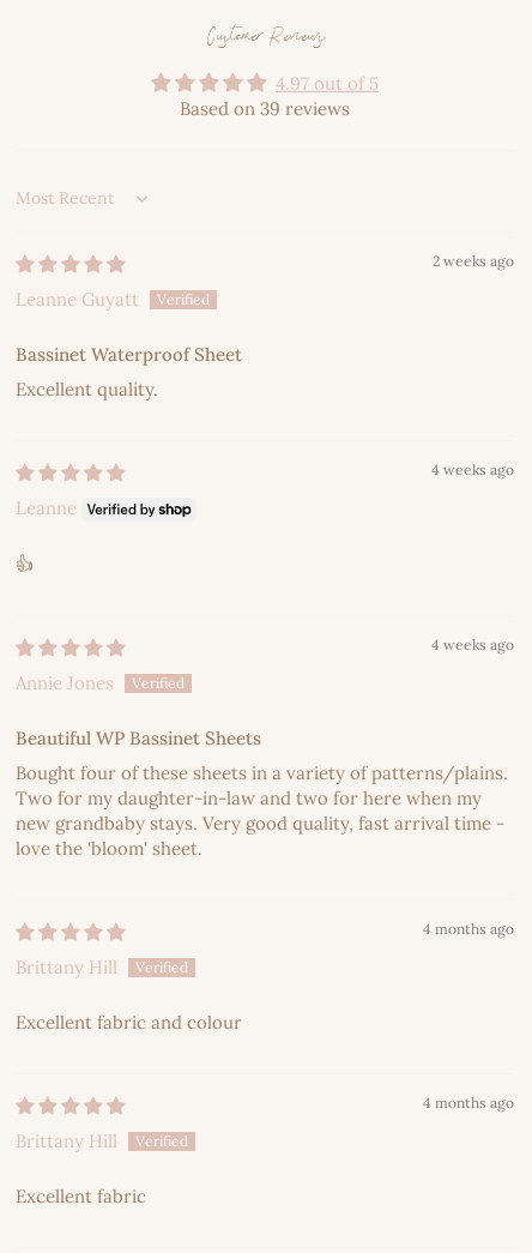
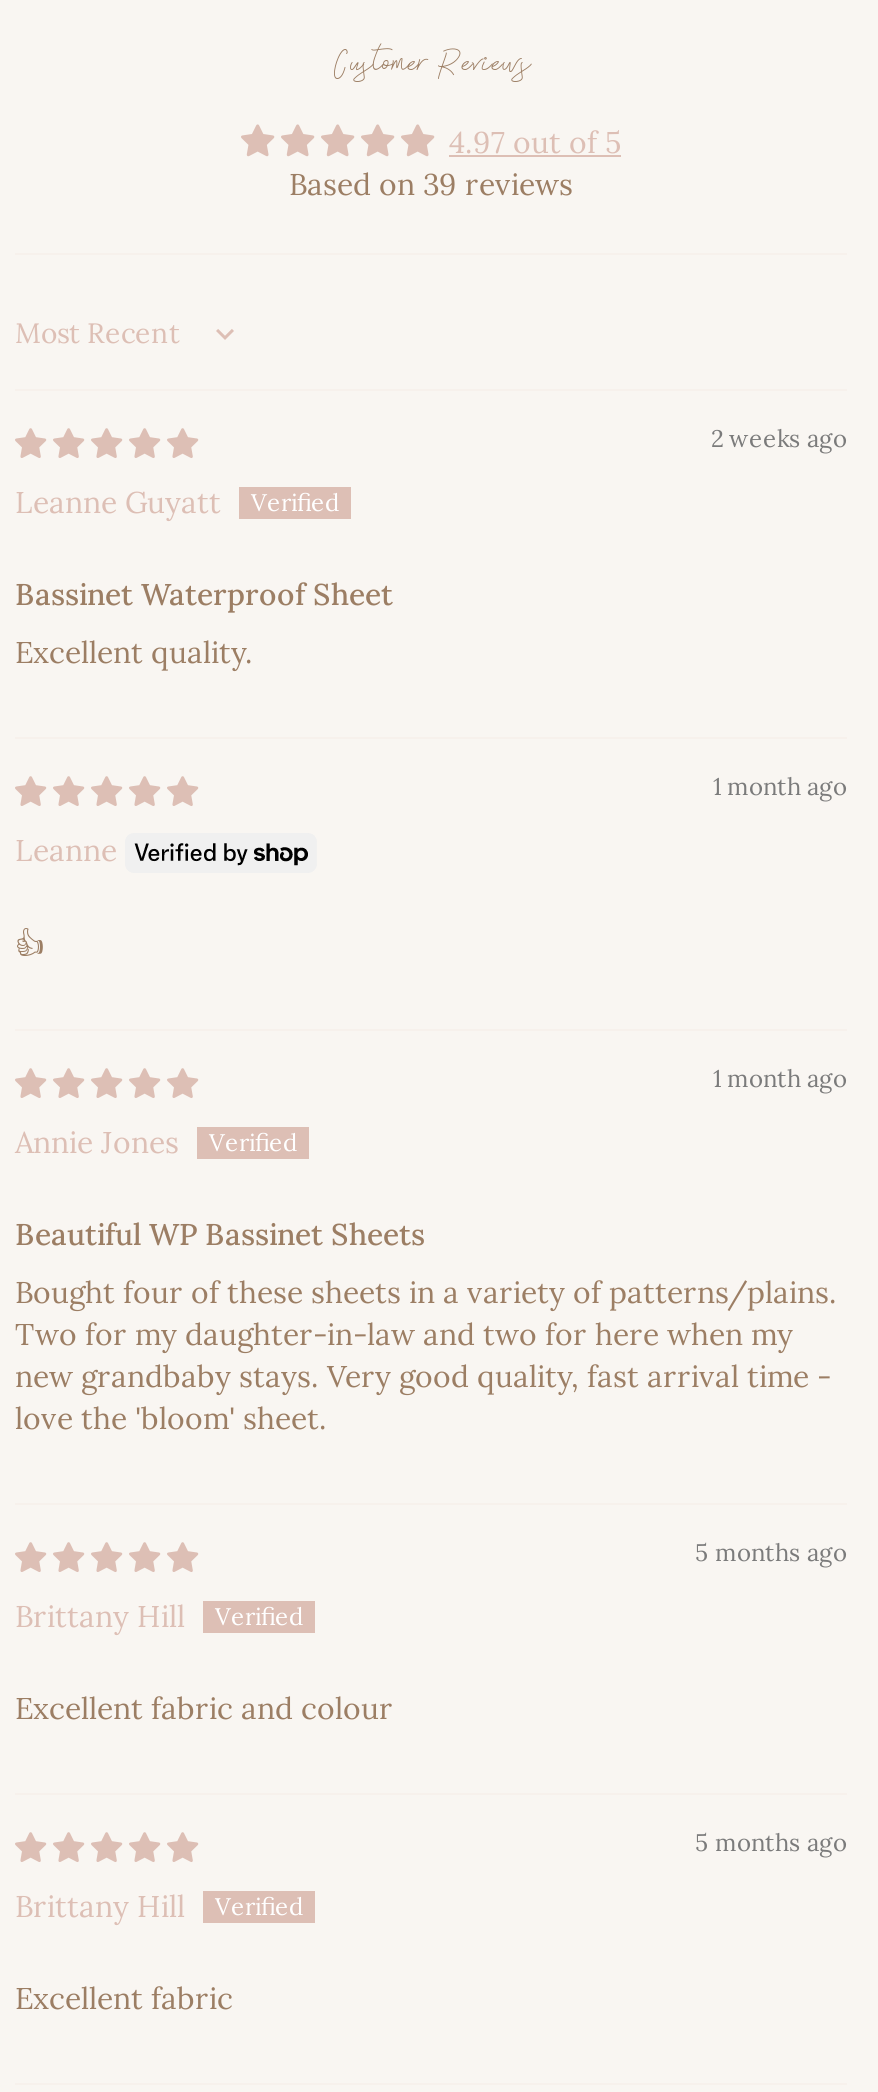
- 4 weeks ago
+ 1 month ago

- 4 weeks ago
+ 1 month ago

- 4 months ago
+ 5 months ago

- 4 months ago
+ 5 months ago
